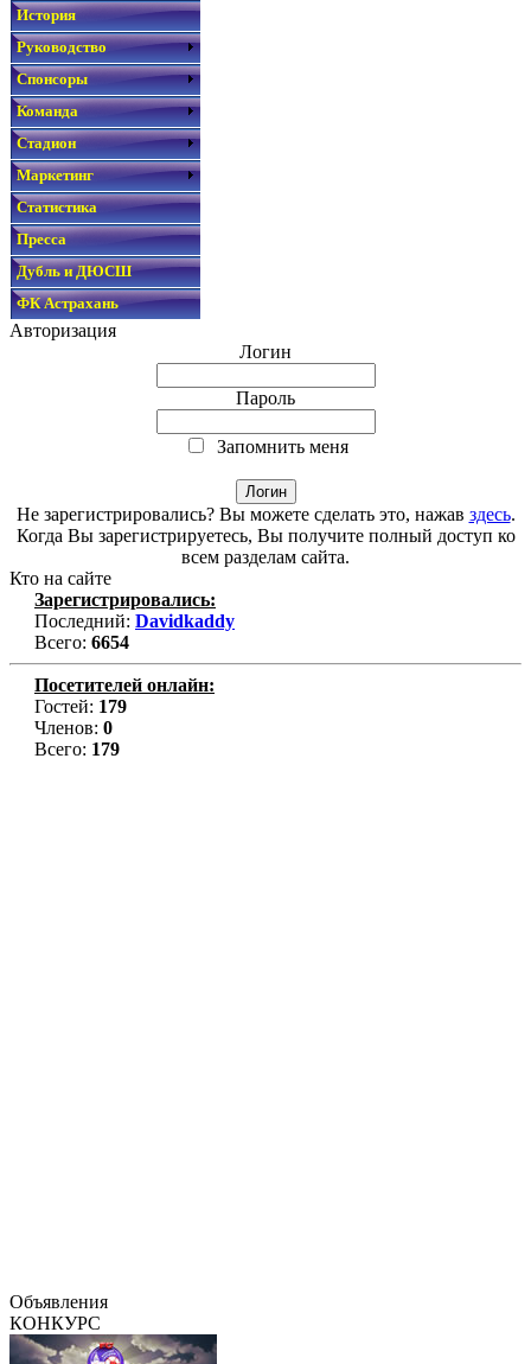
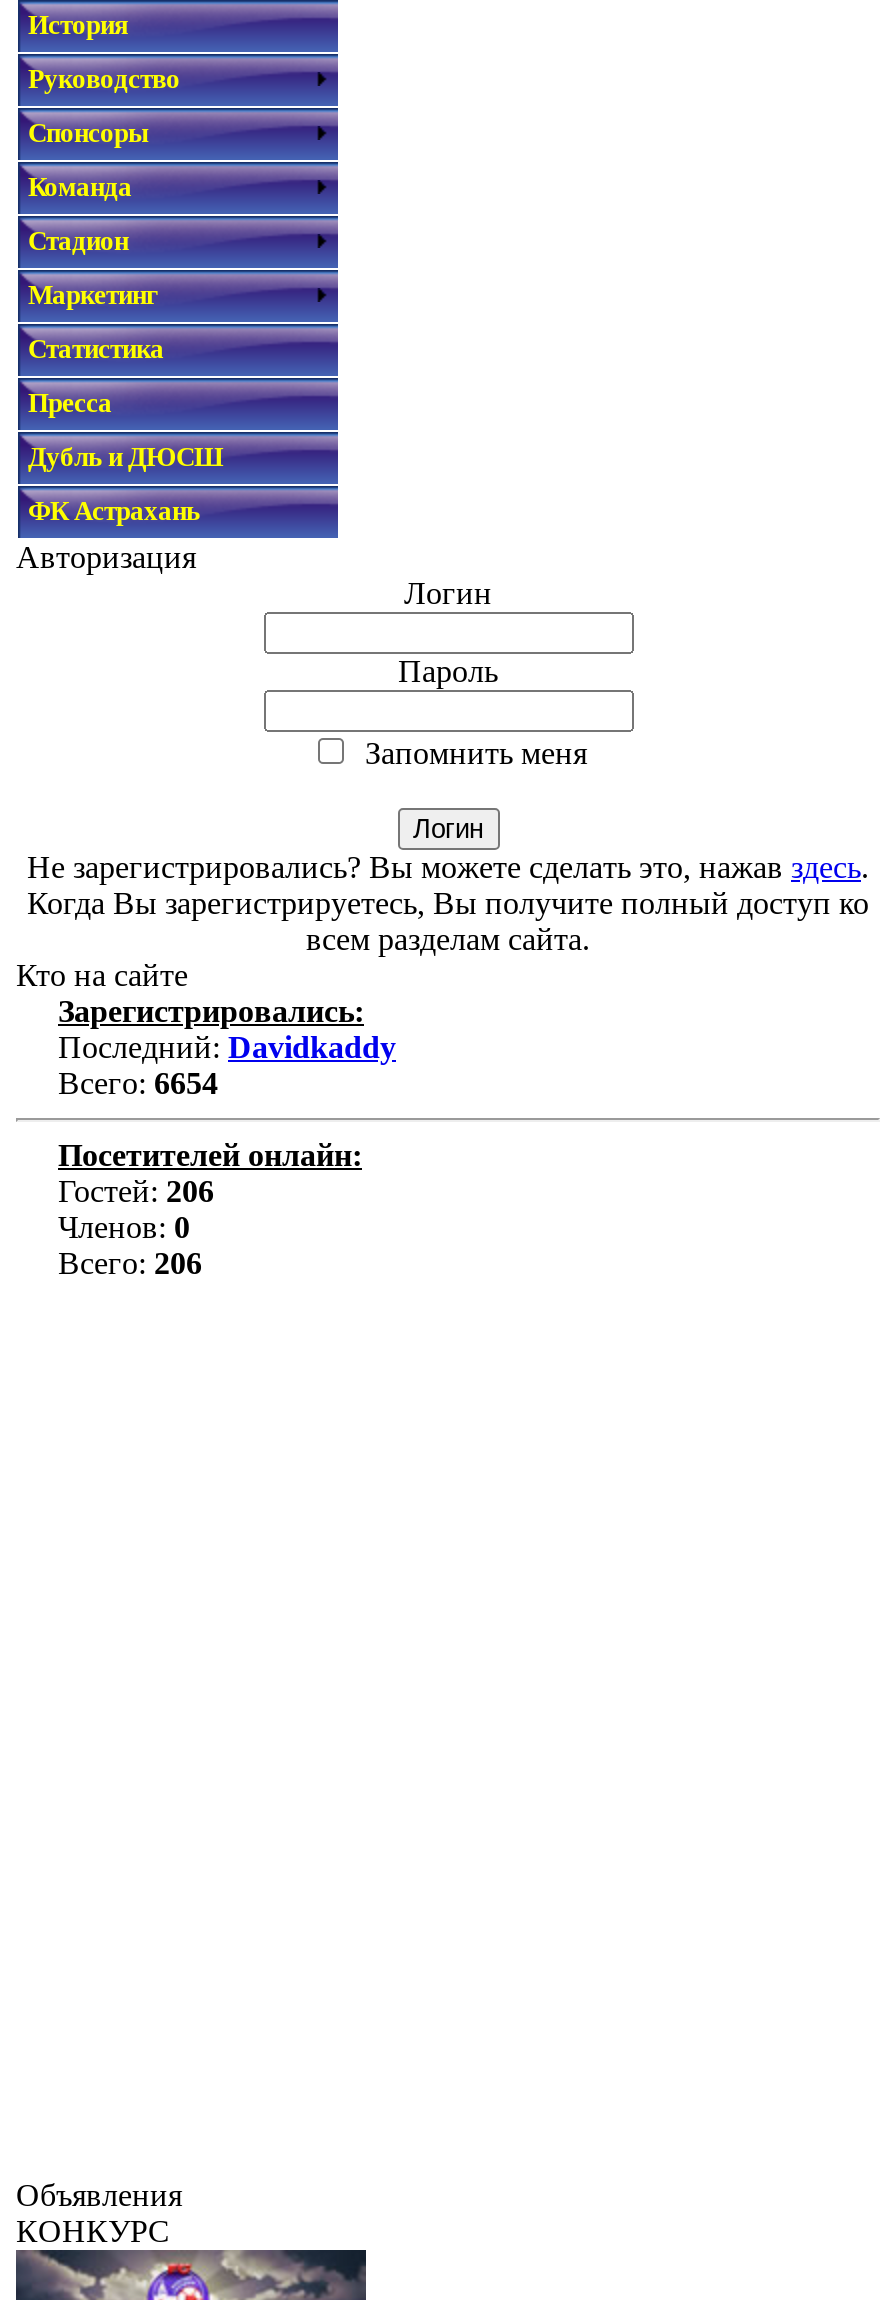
- Гостей: 179
+ Гостей: 206

- Всего: 179
+ Всего: 206
